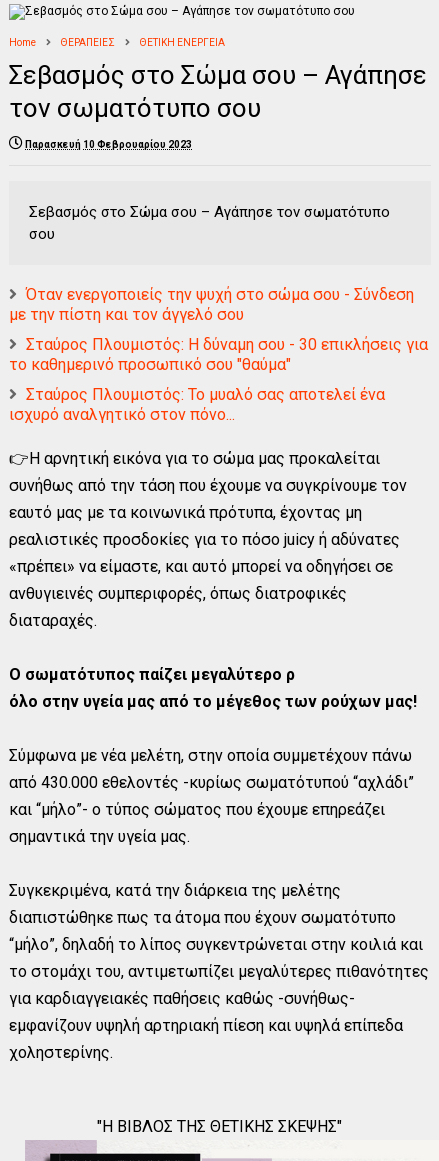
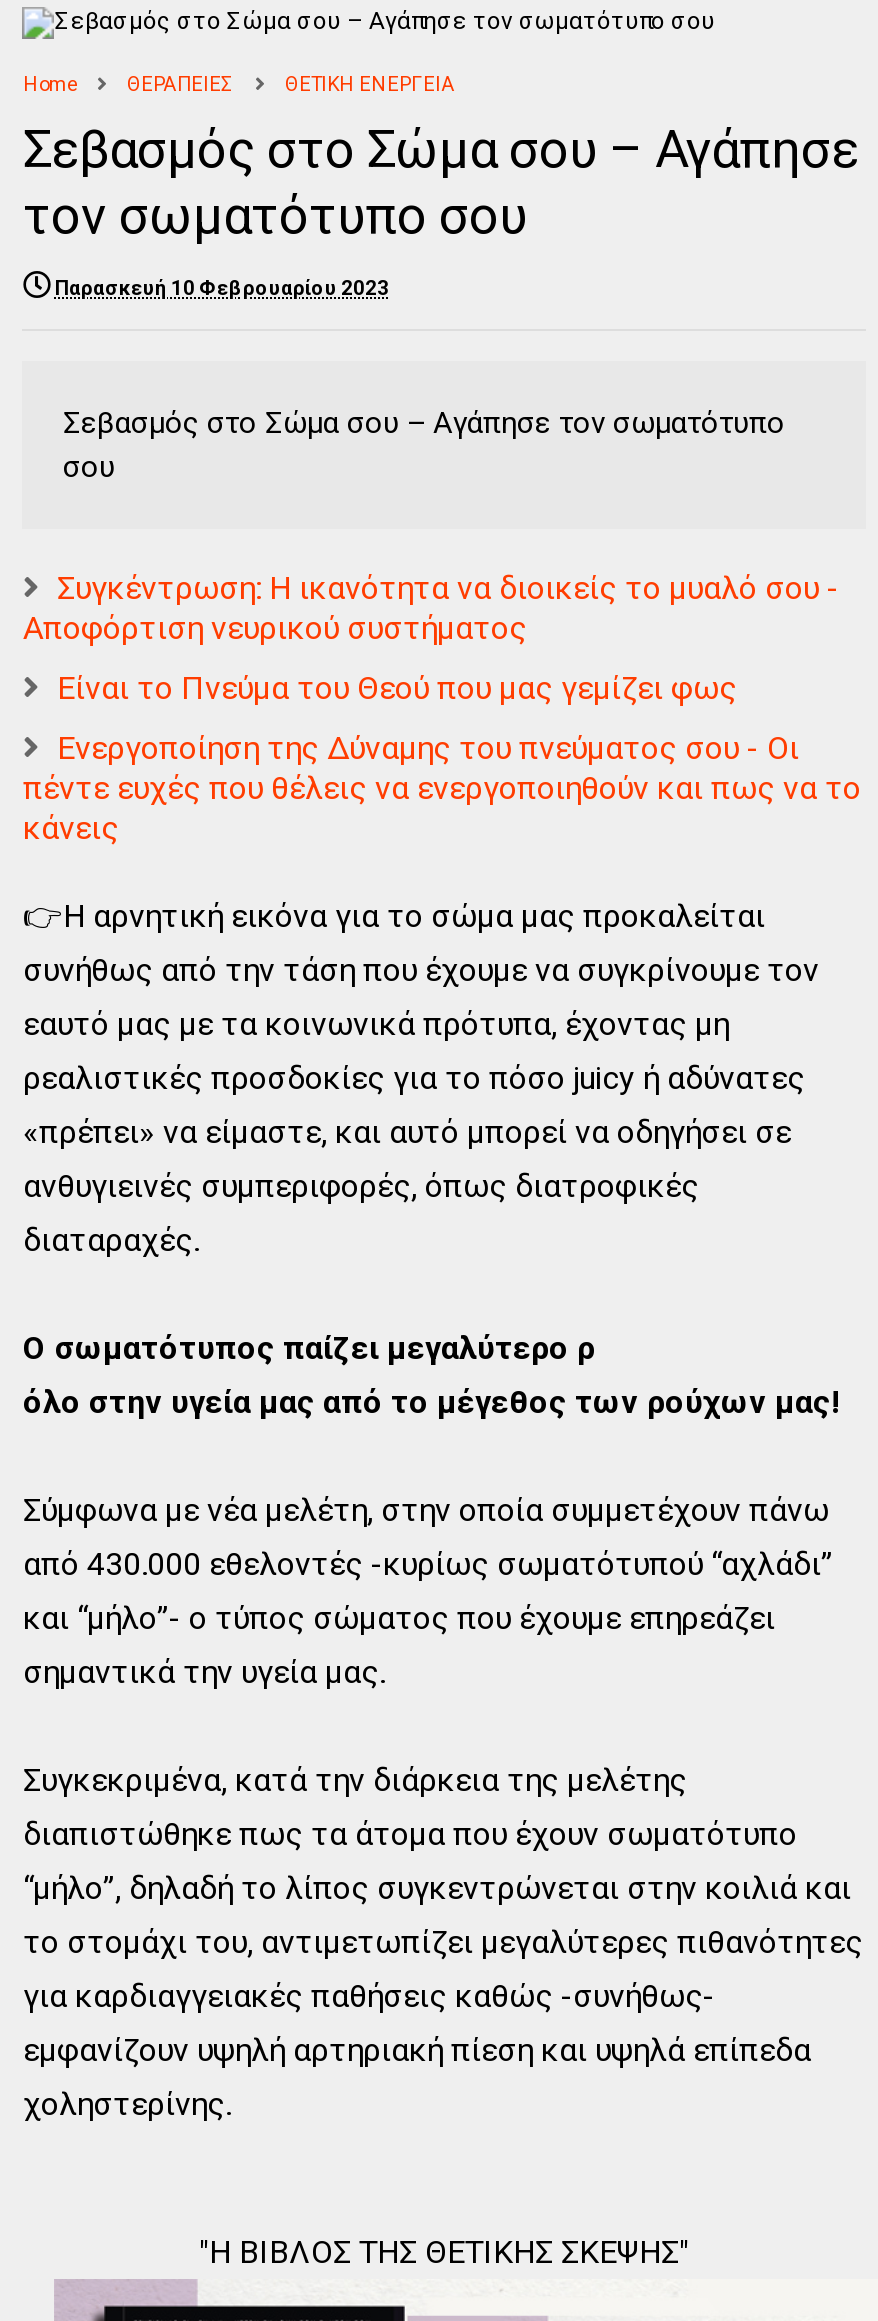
- Όταν ενεργοποιείς την ψυχή στο σώμα σου - Σύνδεση
- με την πίστη και τον άγγελό σου
+ Συγκέντρωση: Η ικανότητα να διοικείς το μυαλό σου -
+ Αποφόρτιση νευρικού συστήματος

- Σταύρος Πλουμιστός: Η δύναμη σου - 30 επικλήσεις για
- το καθημερινό προσωπικό σου "θαύμα"
+ Είναι το Πνεύμα του Θεού που μας γεμίζει φως

- Σταύρος Πλουμιστός: Το μυαλό σας αποτελεί ένα
- ισχυρό αναλγητικό στον πόνο...
+ Ενεργοποίηση της Δύναμης του πνεύματος σου - Οι
+ πέντε ευχές που θέλεις να ενεργοποιηθούν και πως να το
+ κάνεις
